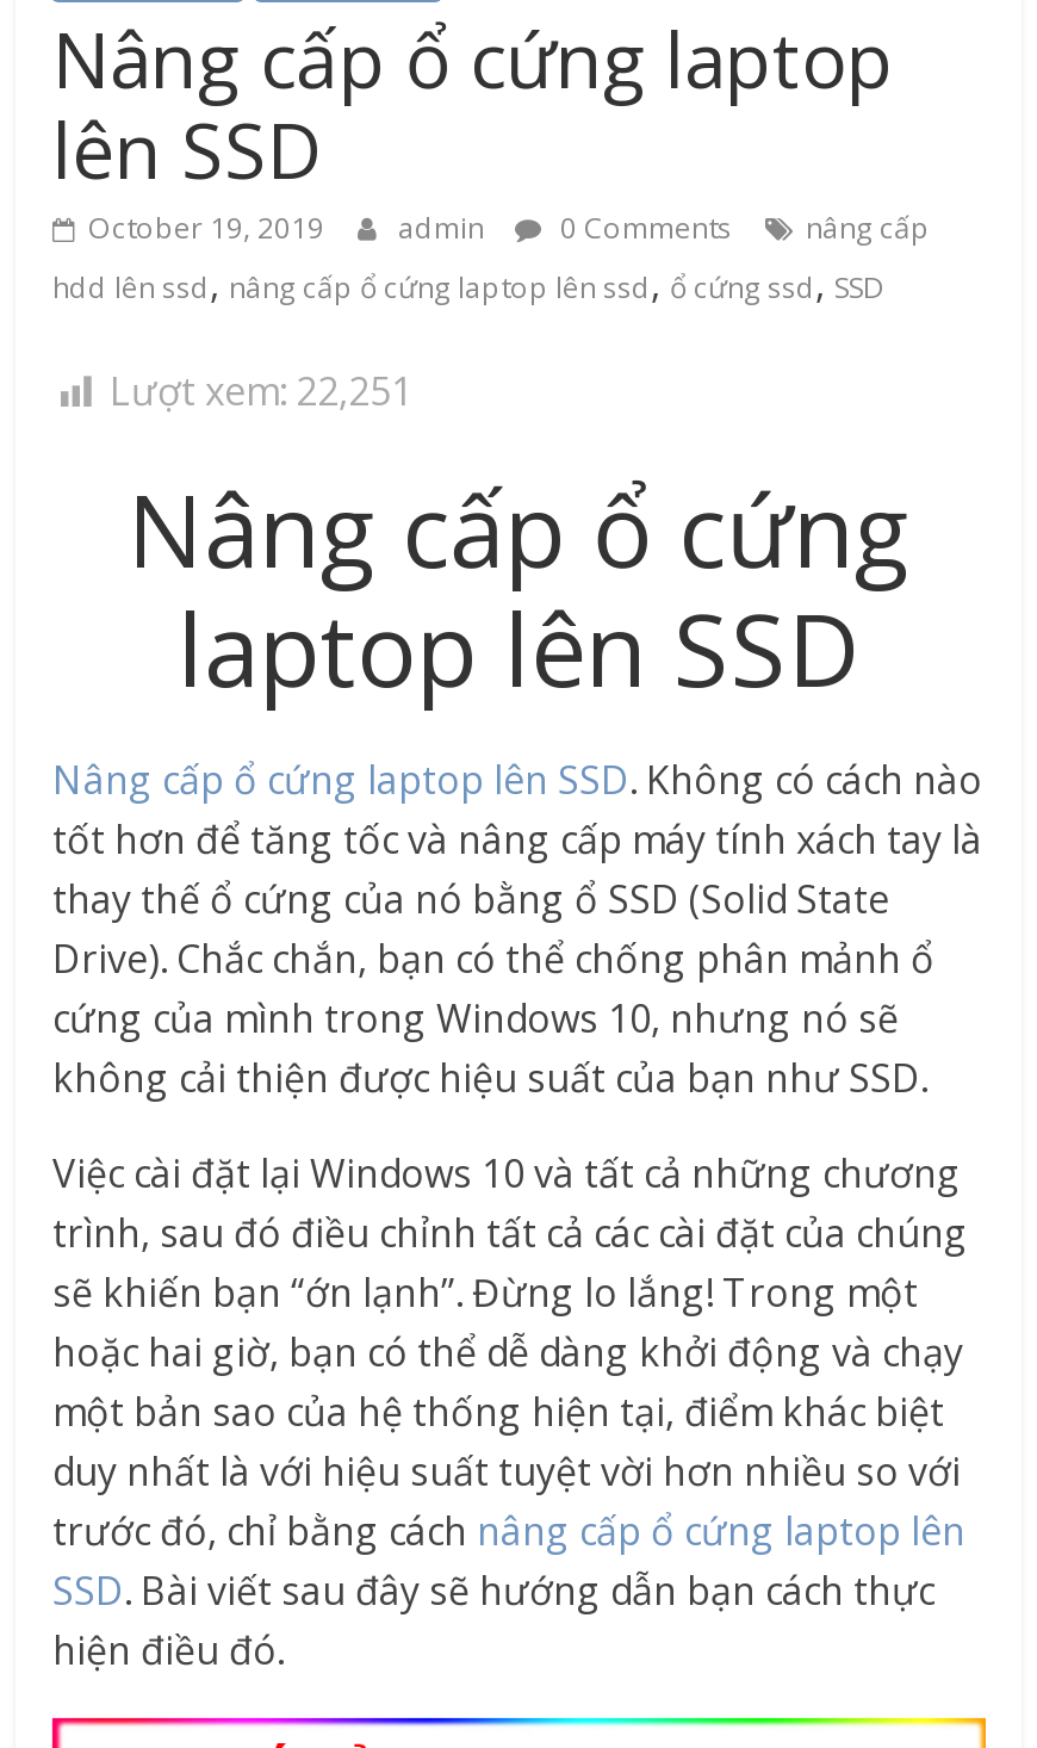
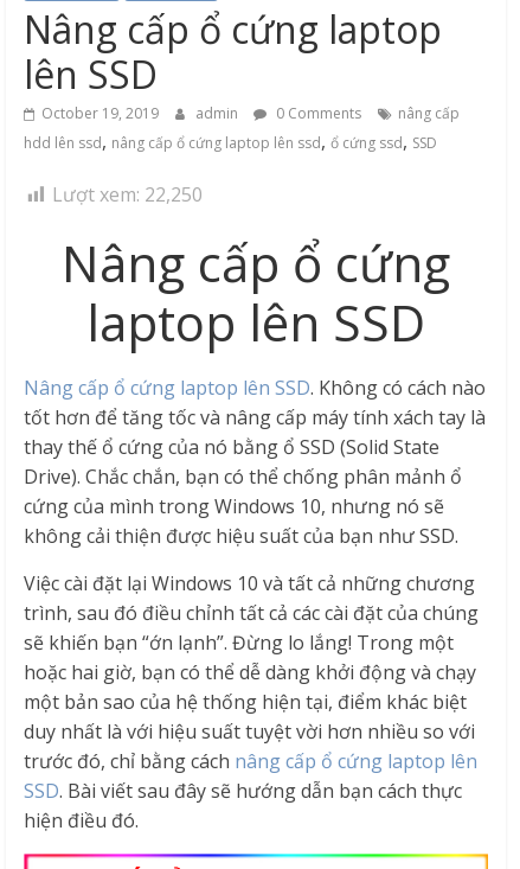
- Lượt xem: 22,251
+ Lượt xem: 22,250
